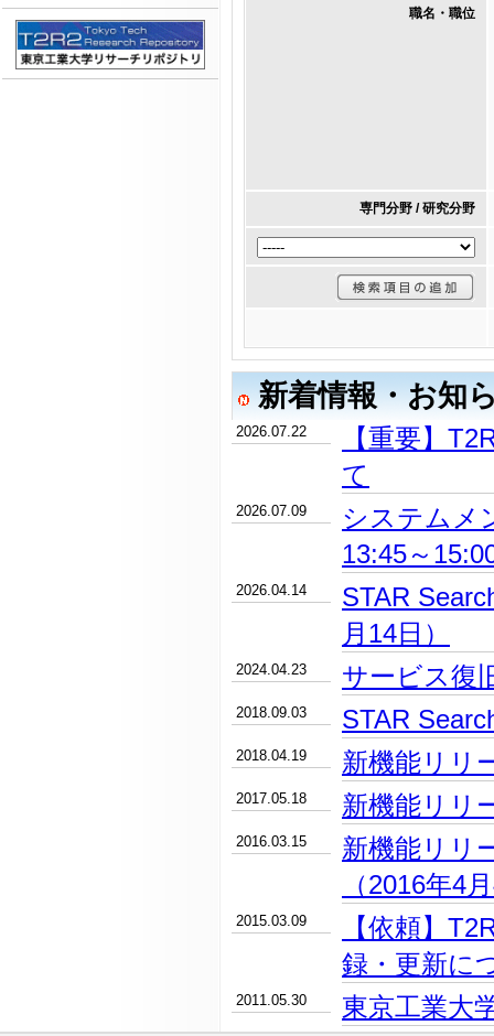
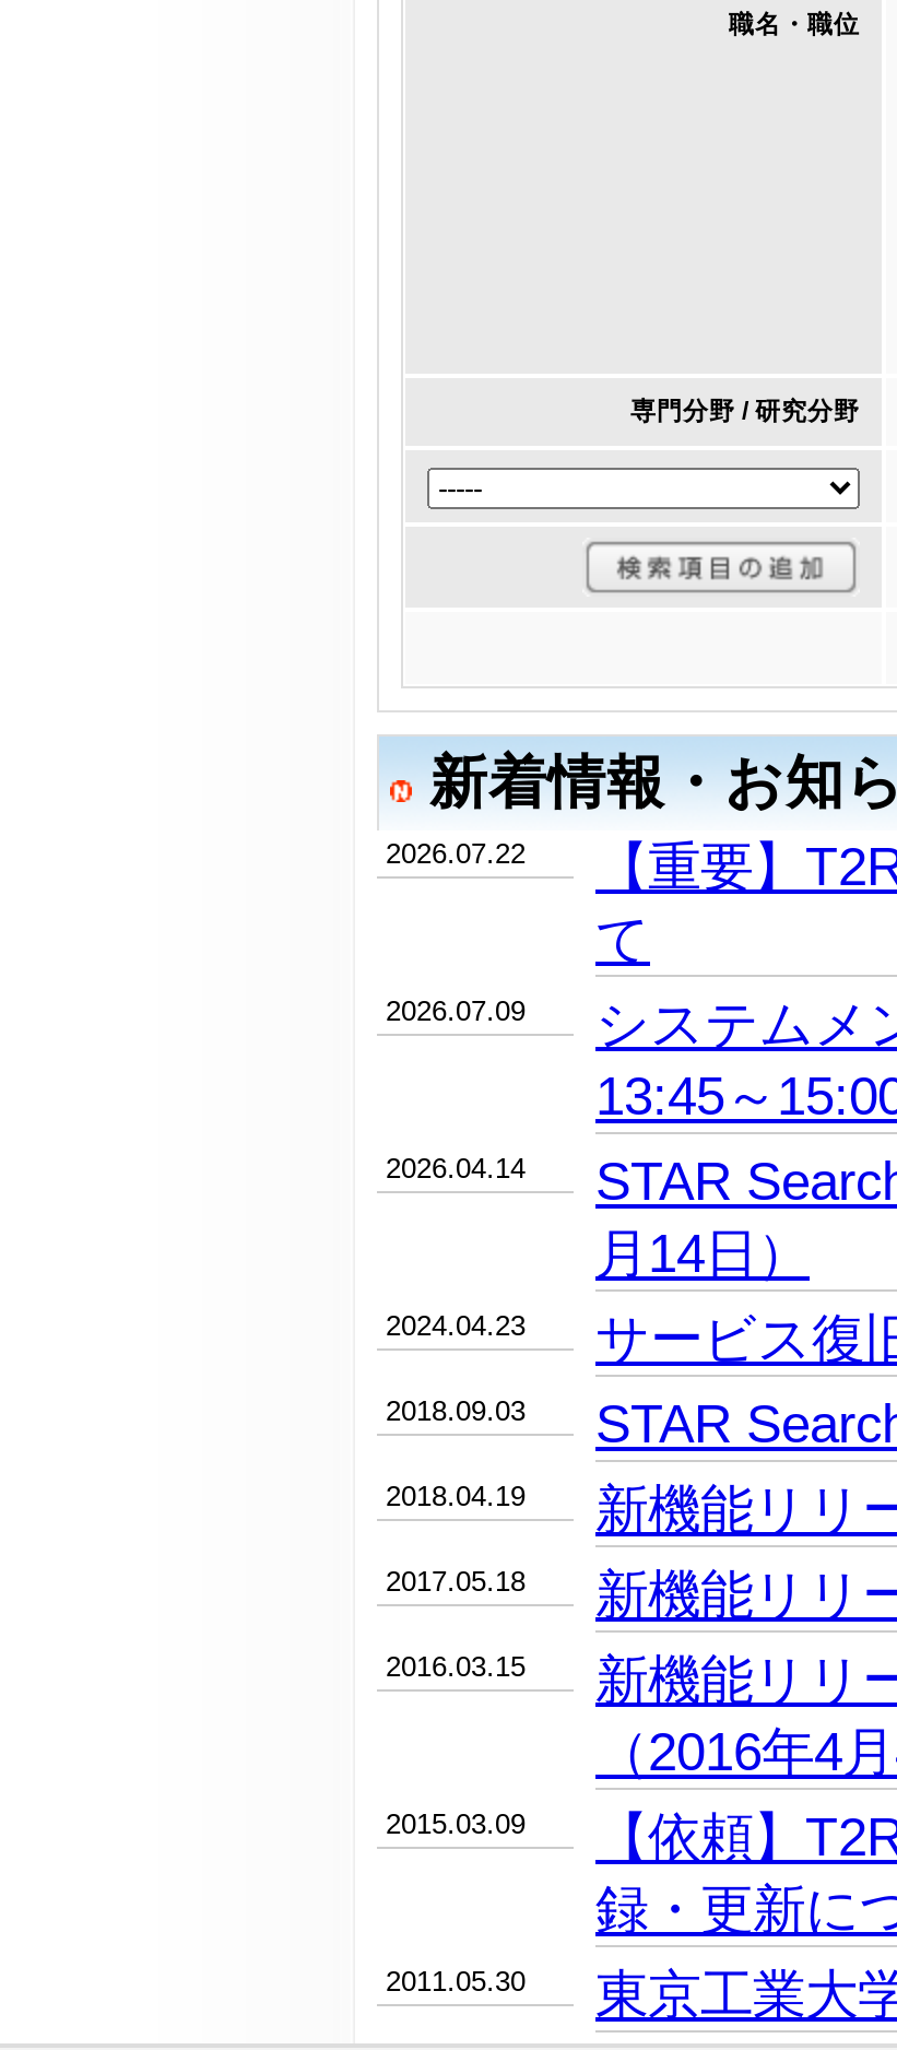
- [image]
